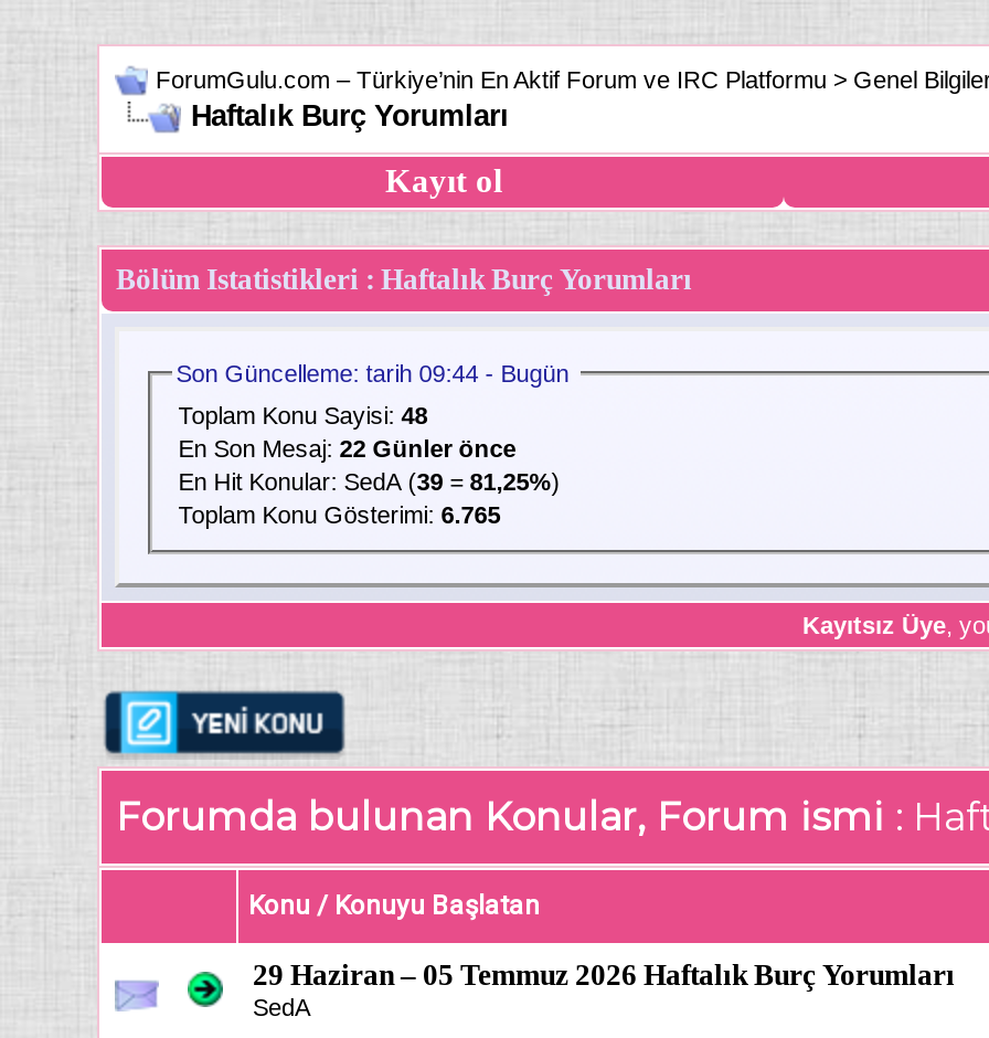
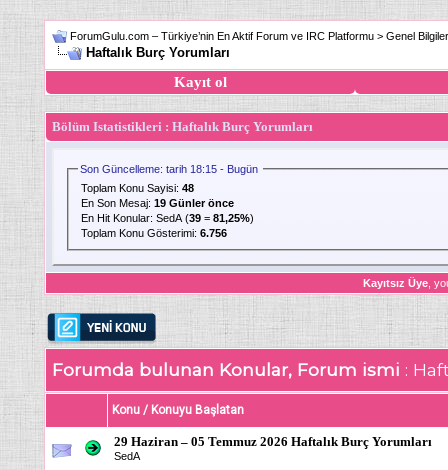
- Son Güncelleme: tarih 09:44 - Bugün
+ Son Güncelleme: tarih 18:15 - Bugün

- En Son Mesaj: 22 Günler önce
+ En Son Mesaj: 19 Günler önce

- Toplam Konu Gösterimi: 6.765
+ Toplam Konu Gösterimi: 6.756
